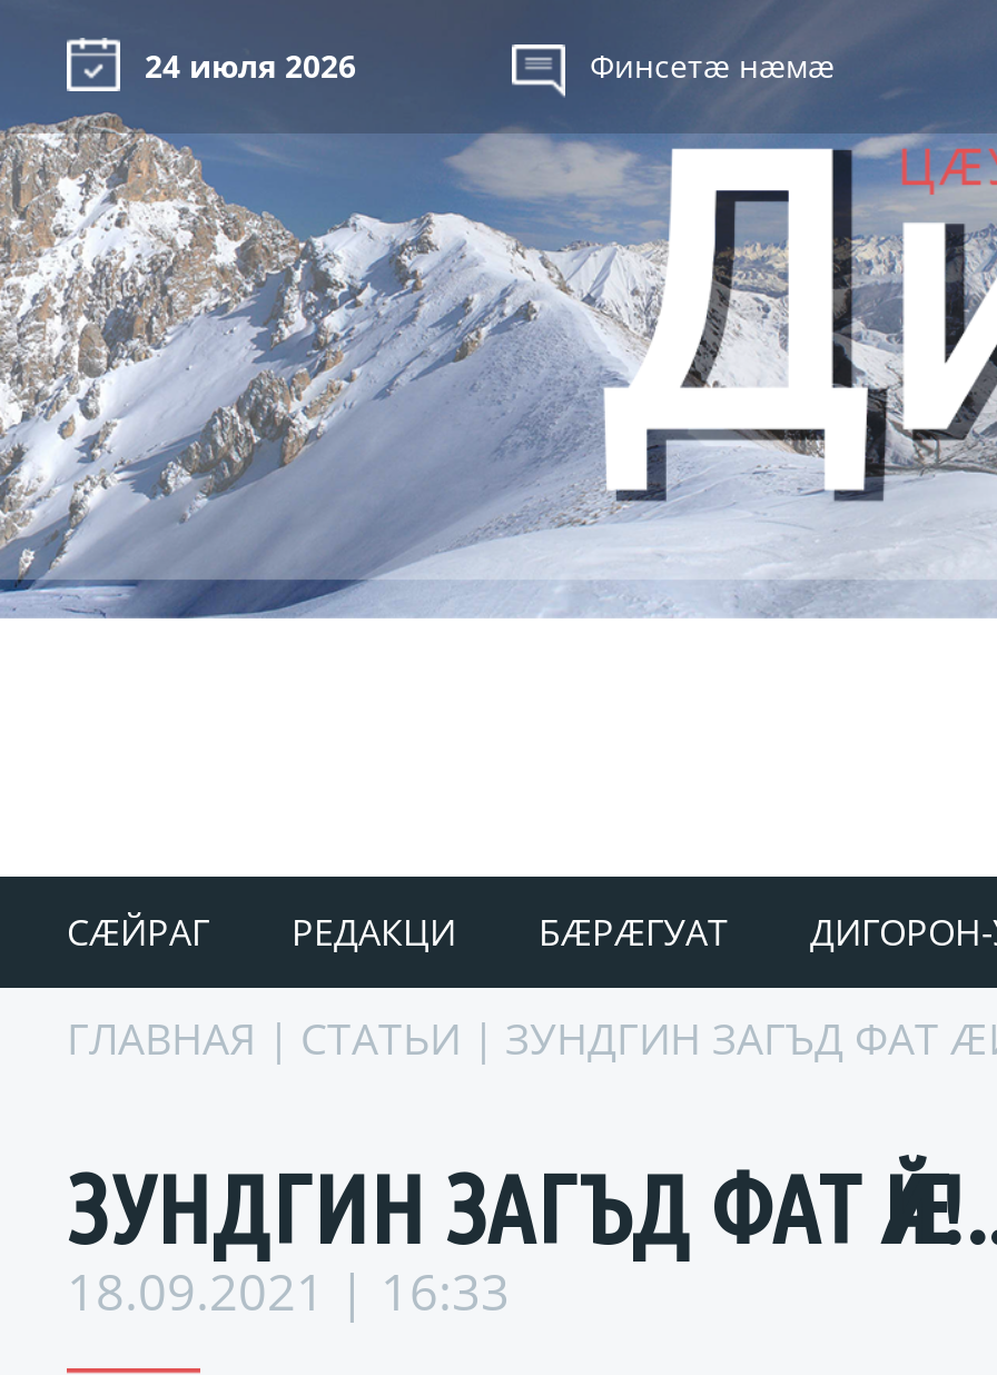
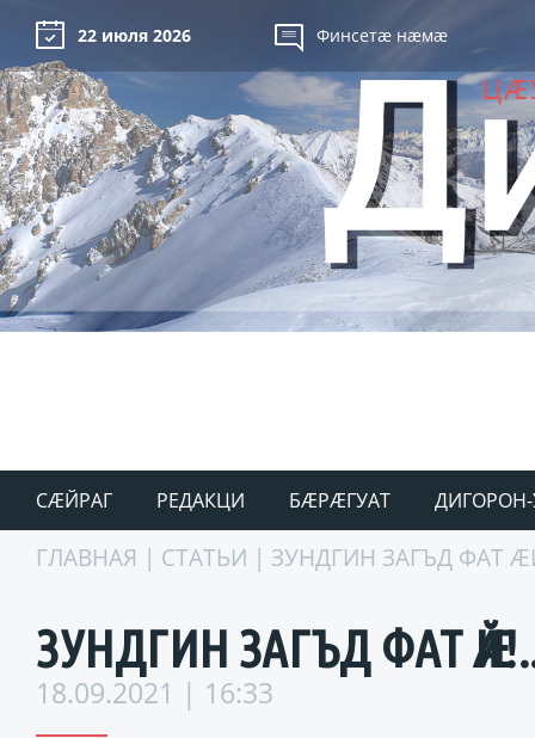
- 24 июля 2026
+ 22 июля 2026
